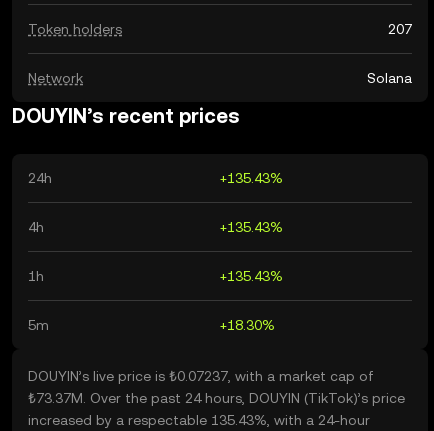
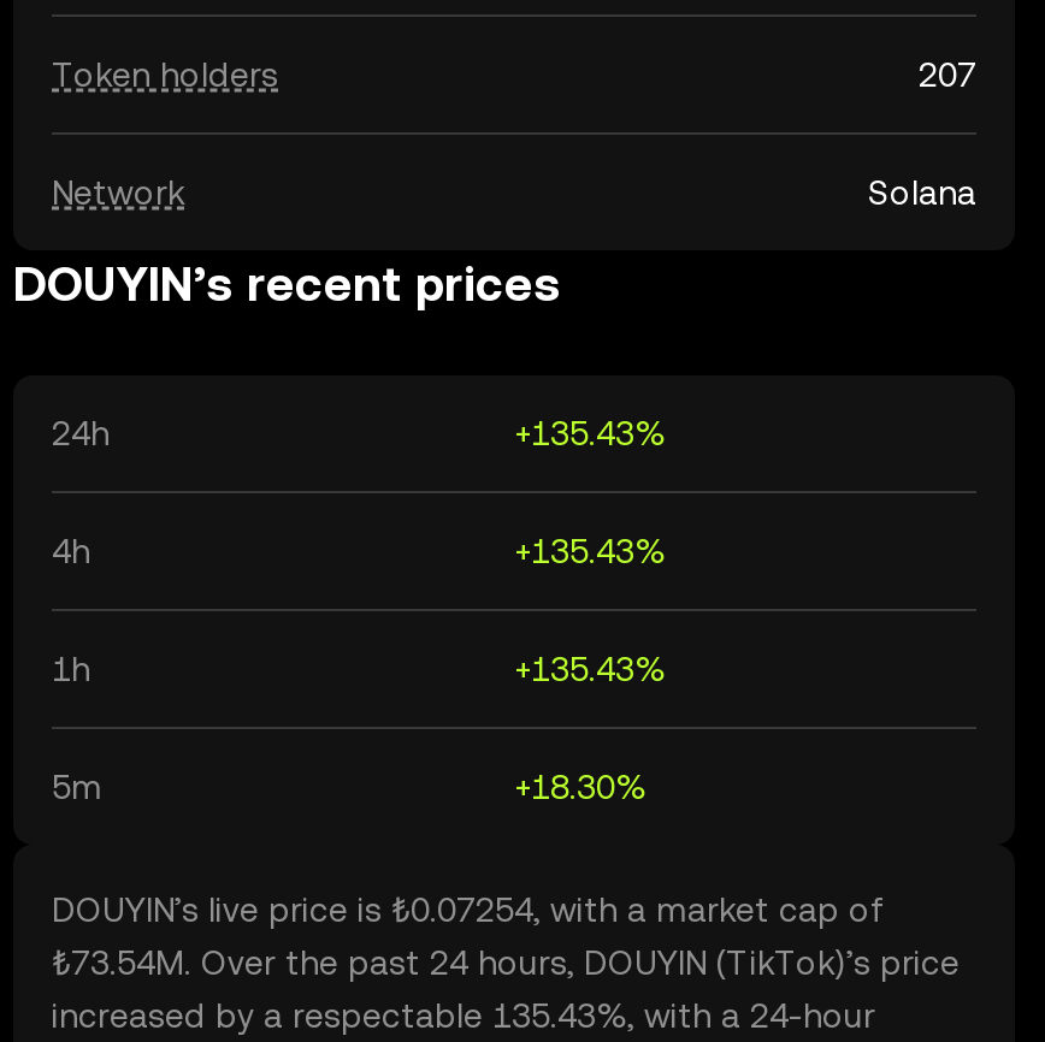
- DOUYIN’s live price is ₺0.07237, with a market cap of
+ DOUYIN’s live price is ₺0.07254, with a market cap of

- ₺73.37M. Over the past 24 hours, DOUYIN (TikTok)’s price
+ ₺73.54M. Over the past 24 hours, DOUYIN (TikTok)’s price
